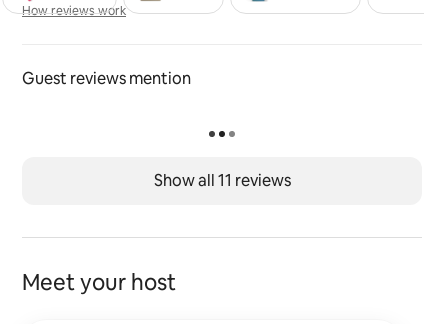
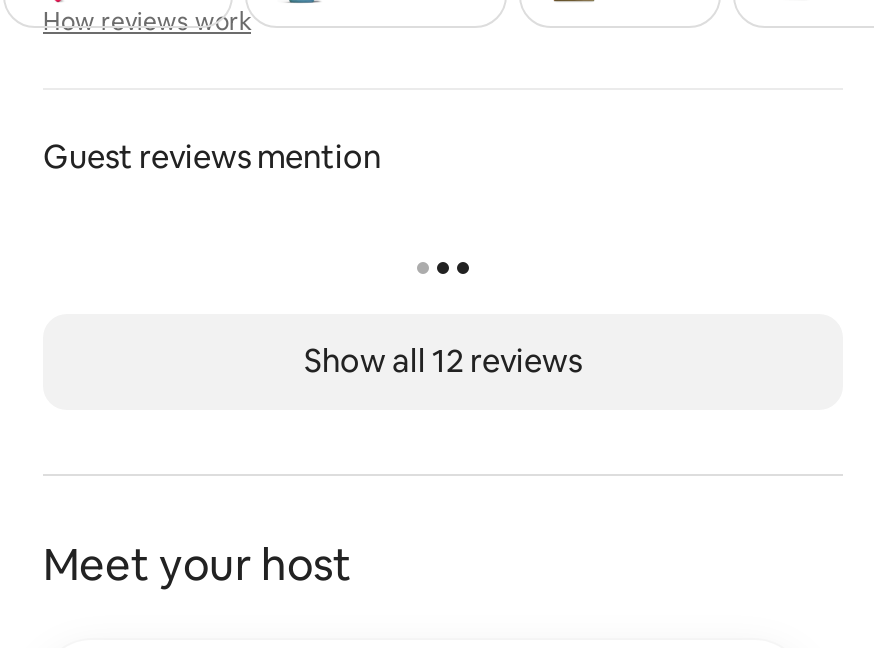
- Show all 11 reviews
+ Show all 12 reviews
